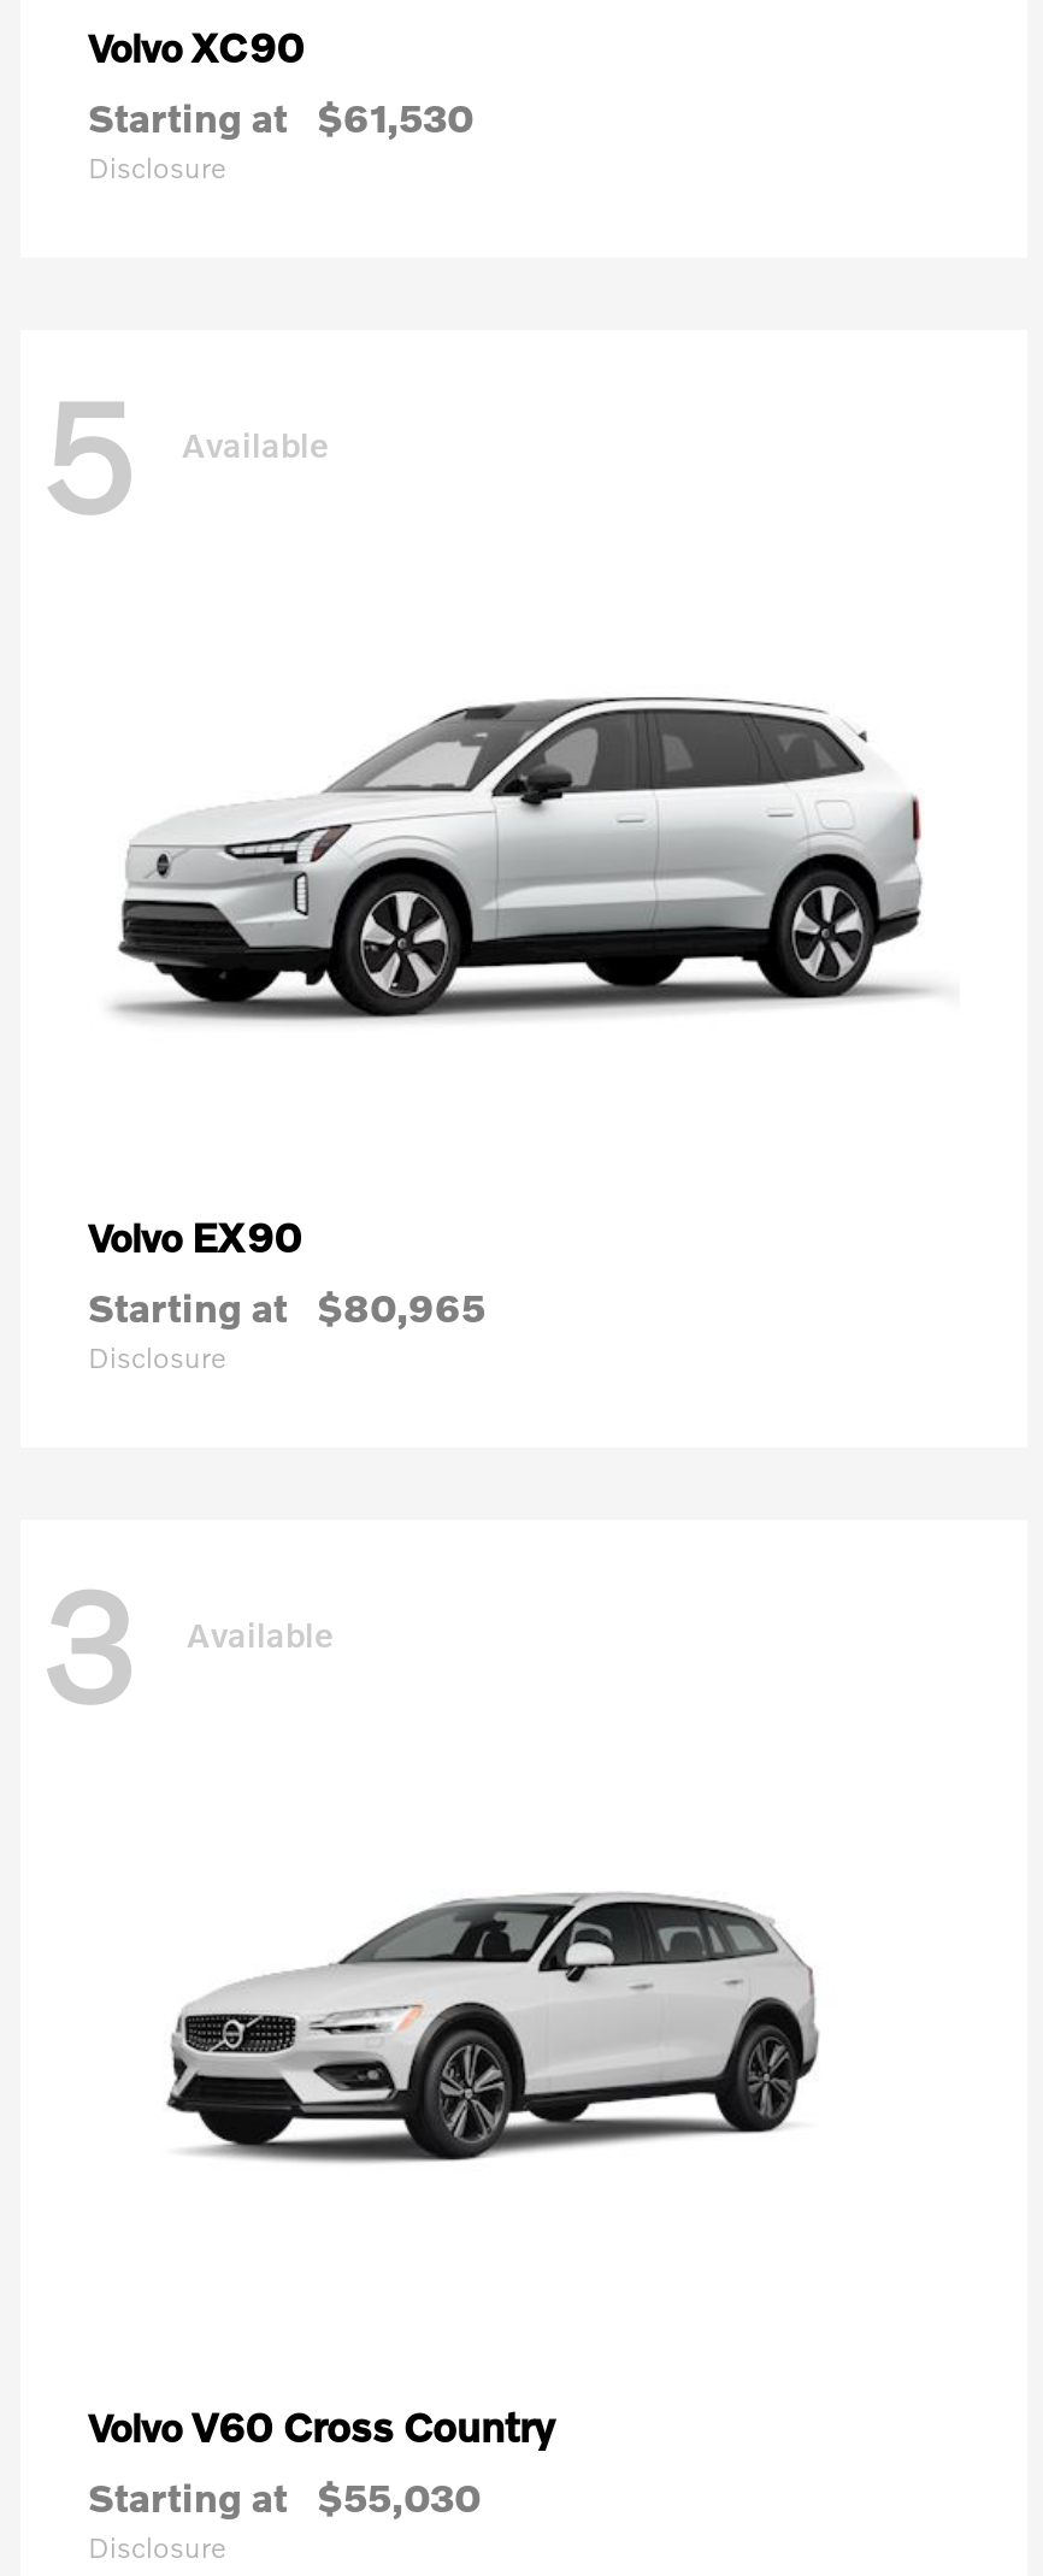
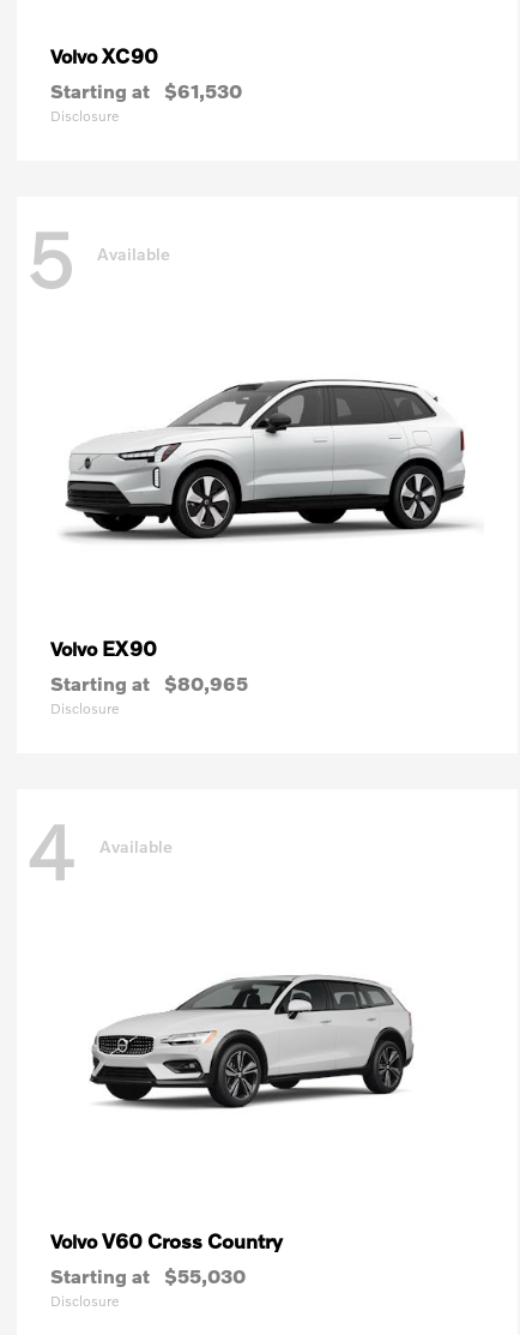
- 3 Available
+ 4 Available
